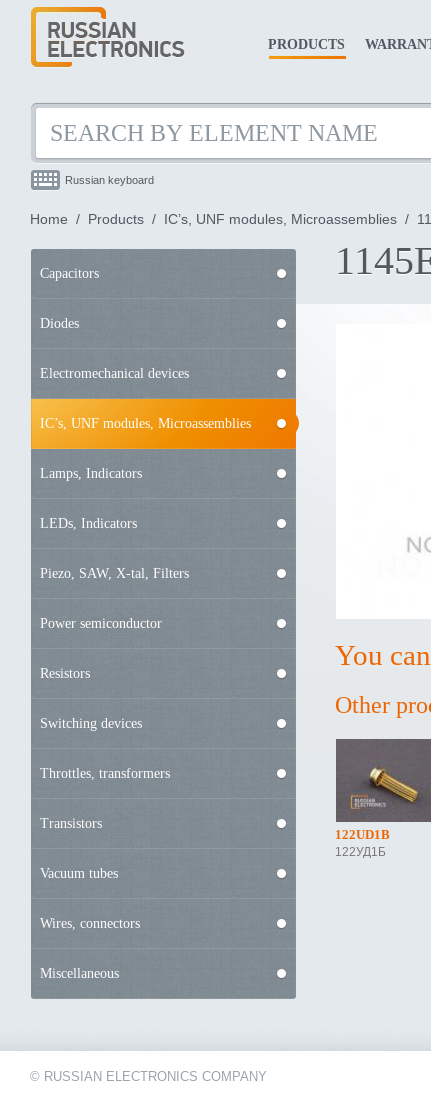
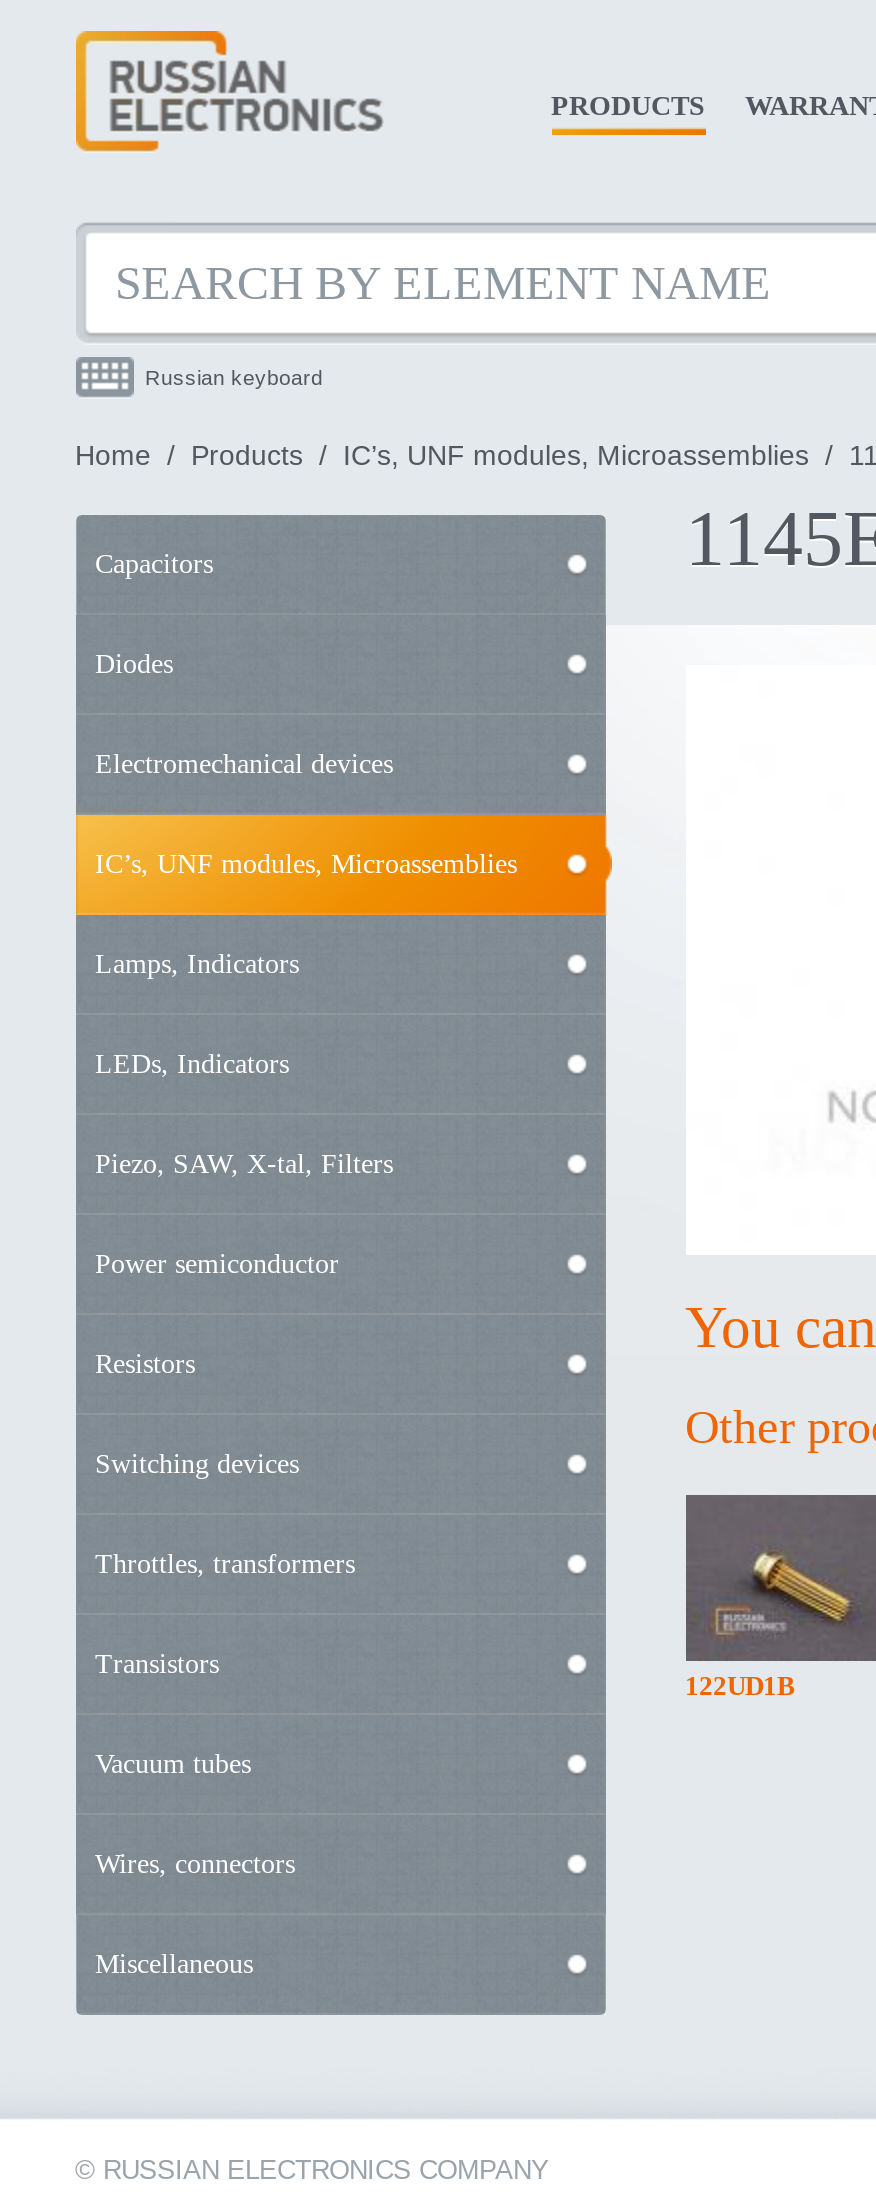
- 122УД1Б
